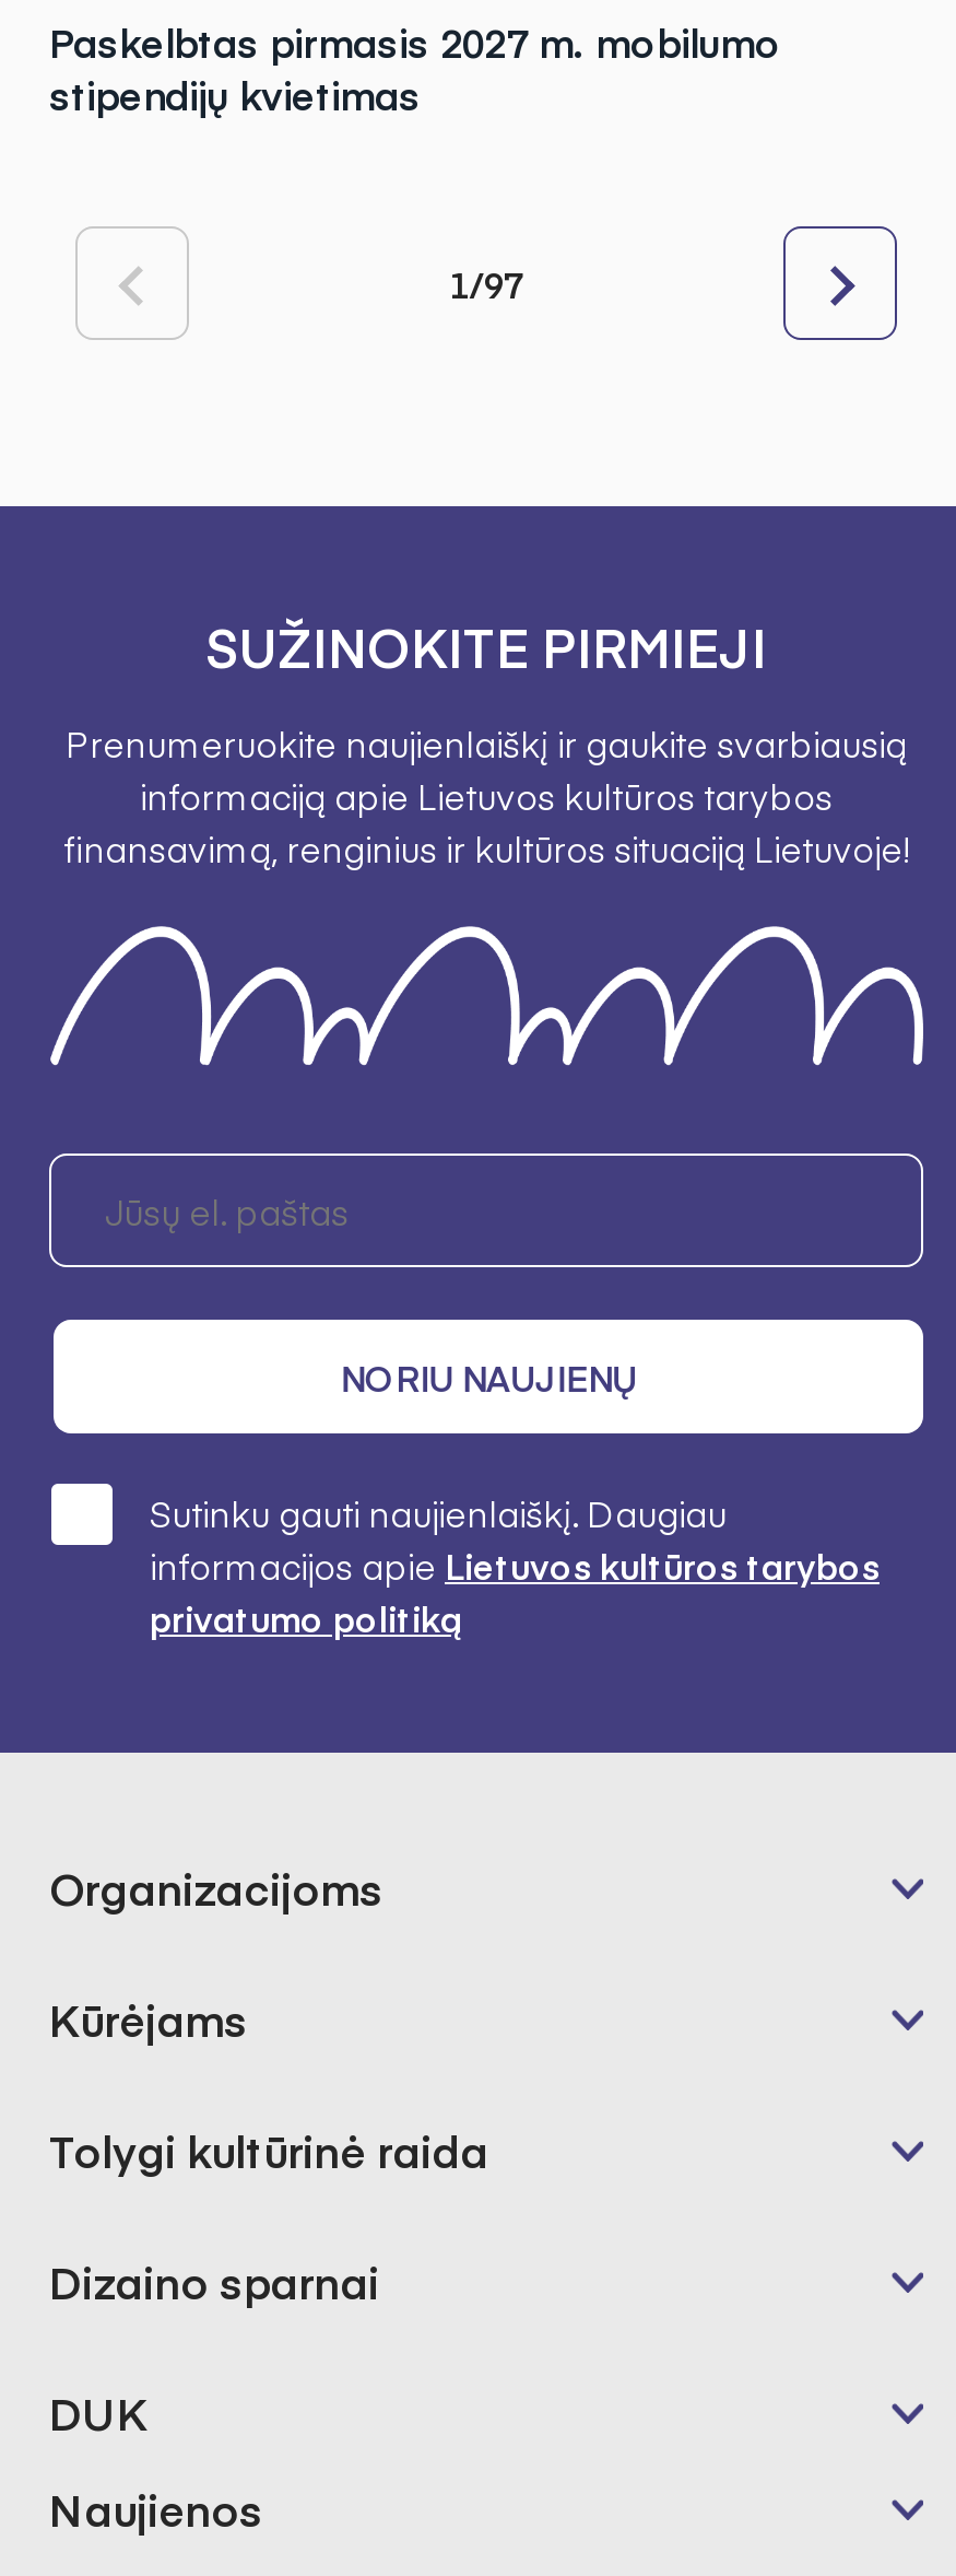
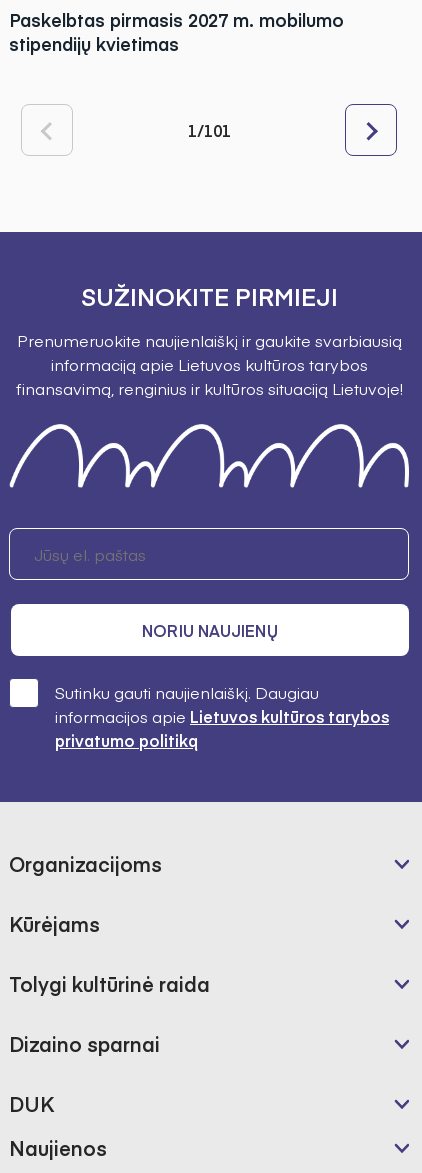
- 1/97
+ 1/101
